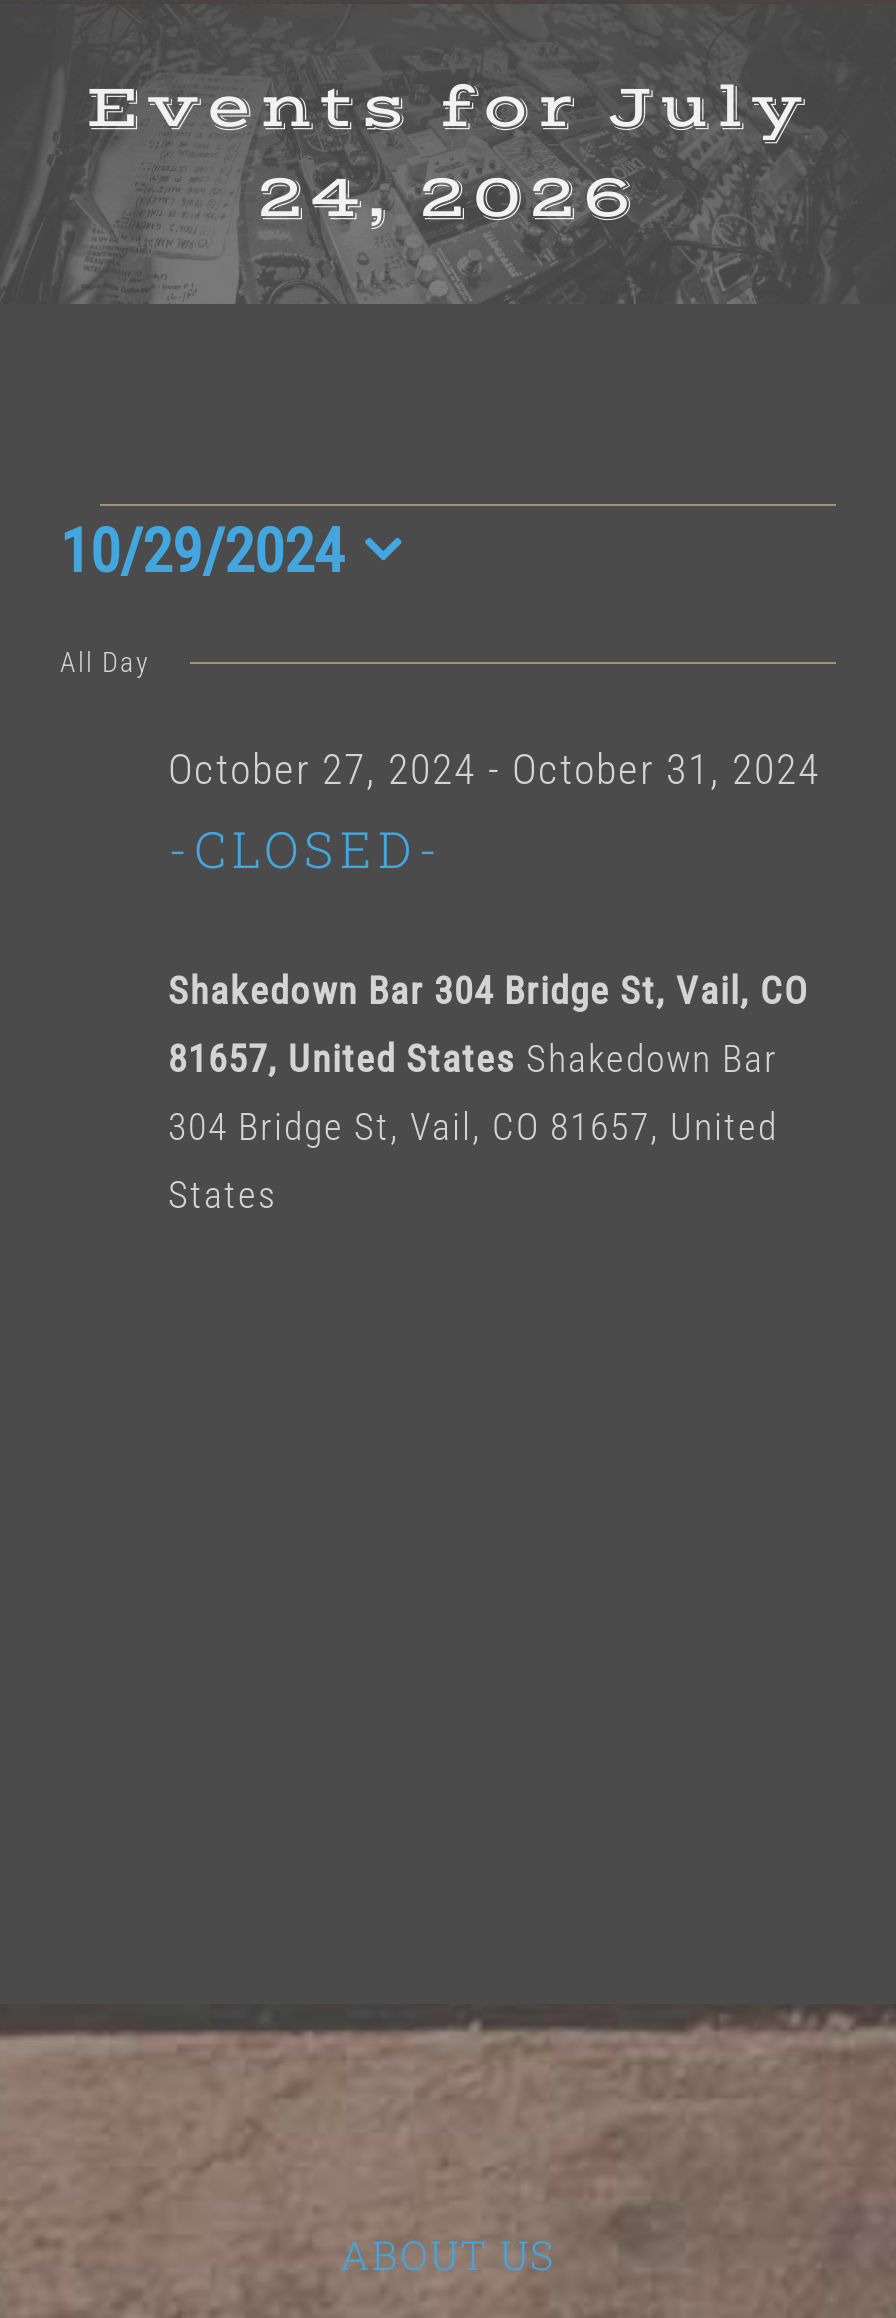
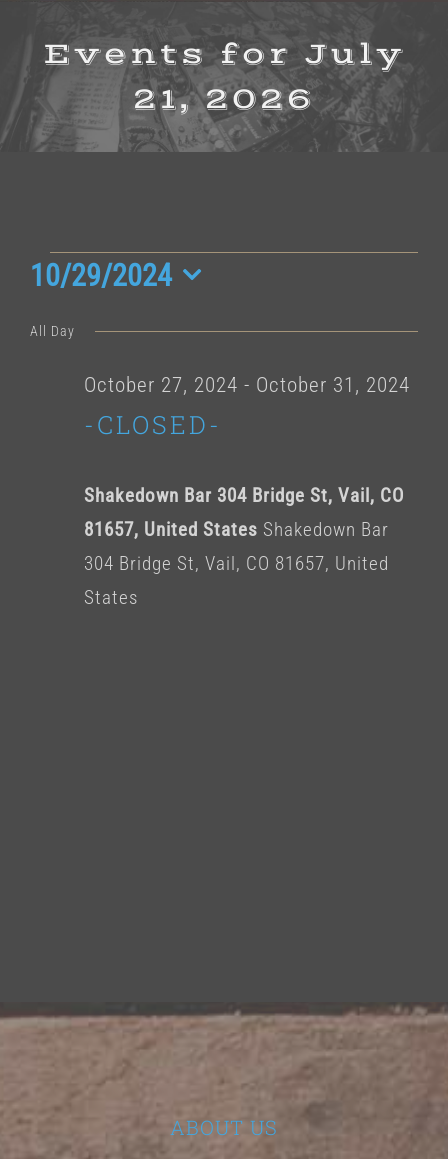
- 24, 2026
+ 21, 2026
